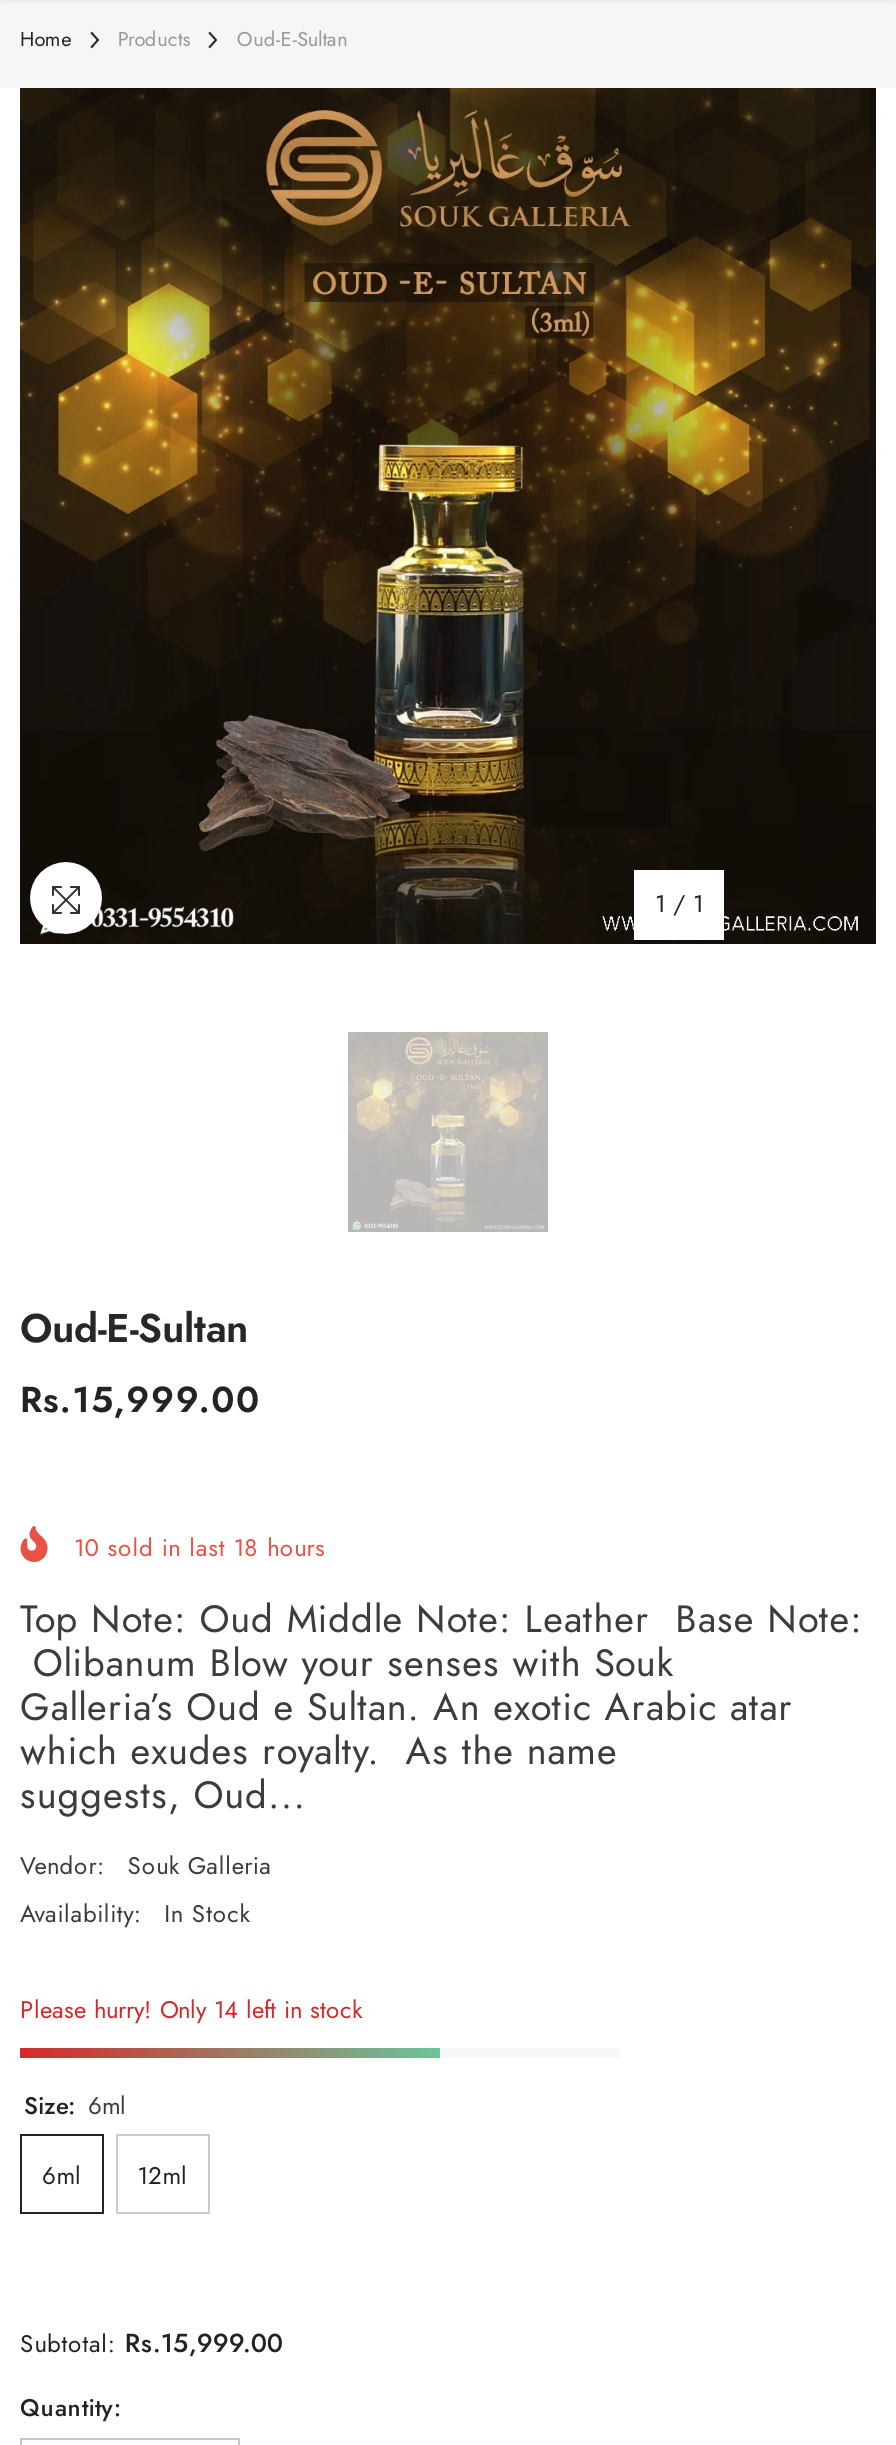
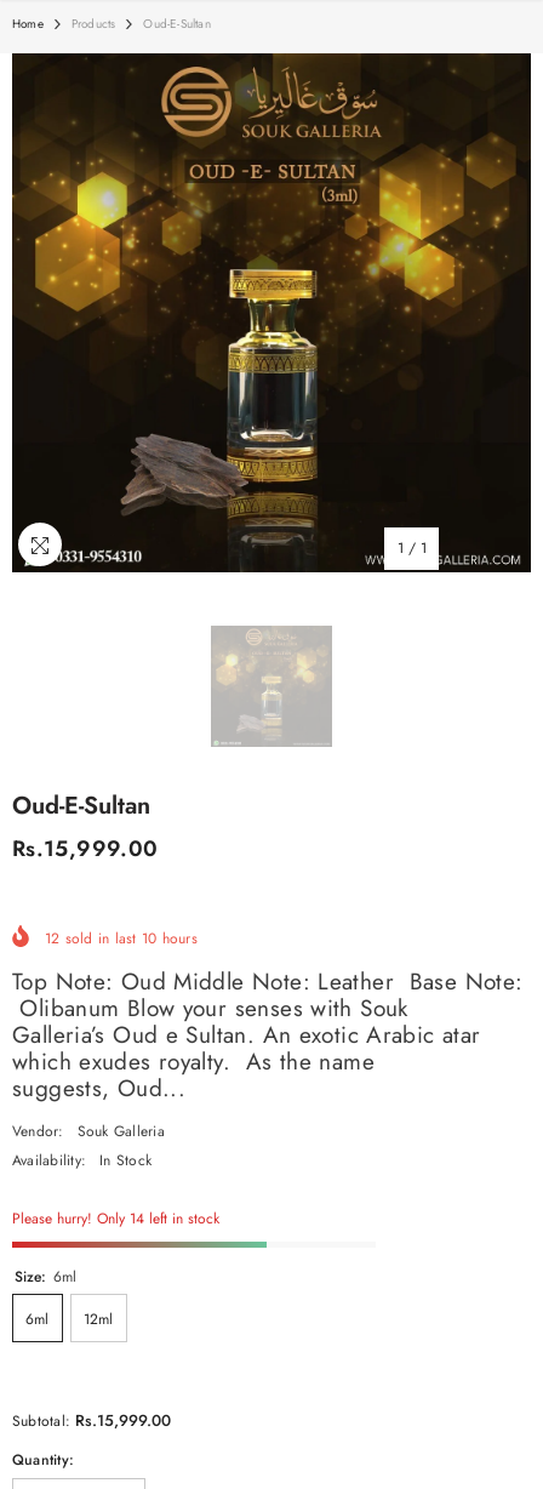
- 10 sold in last 18 hours
+ 12 sold in last 10 hours
